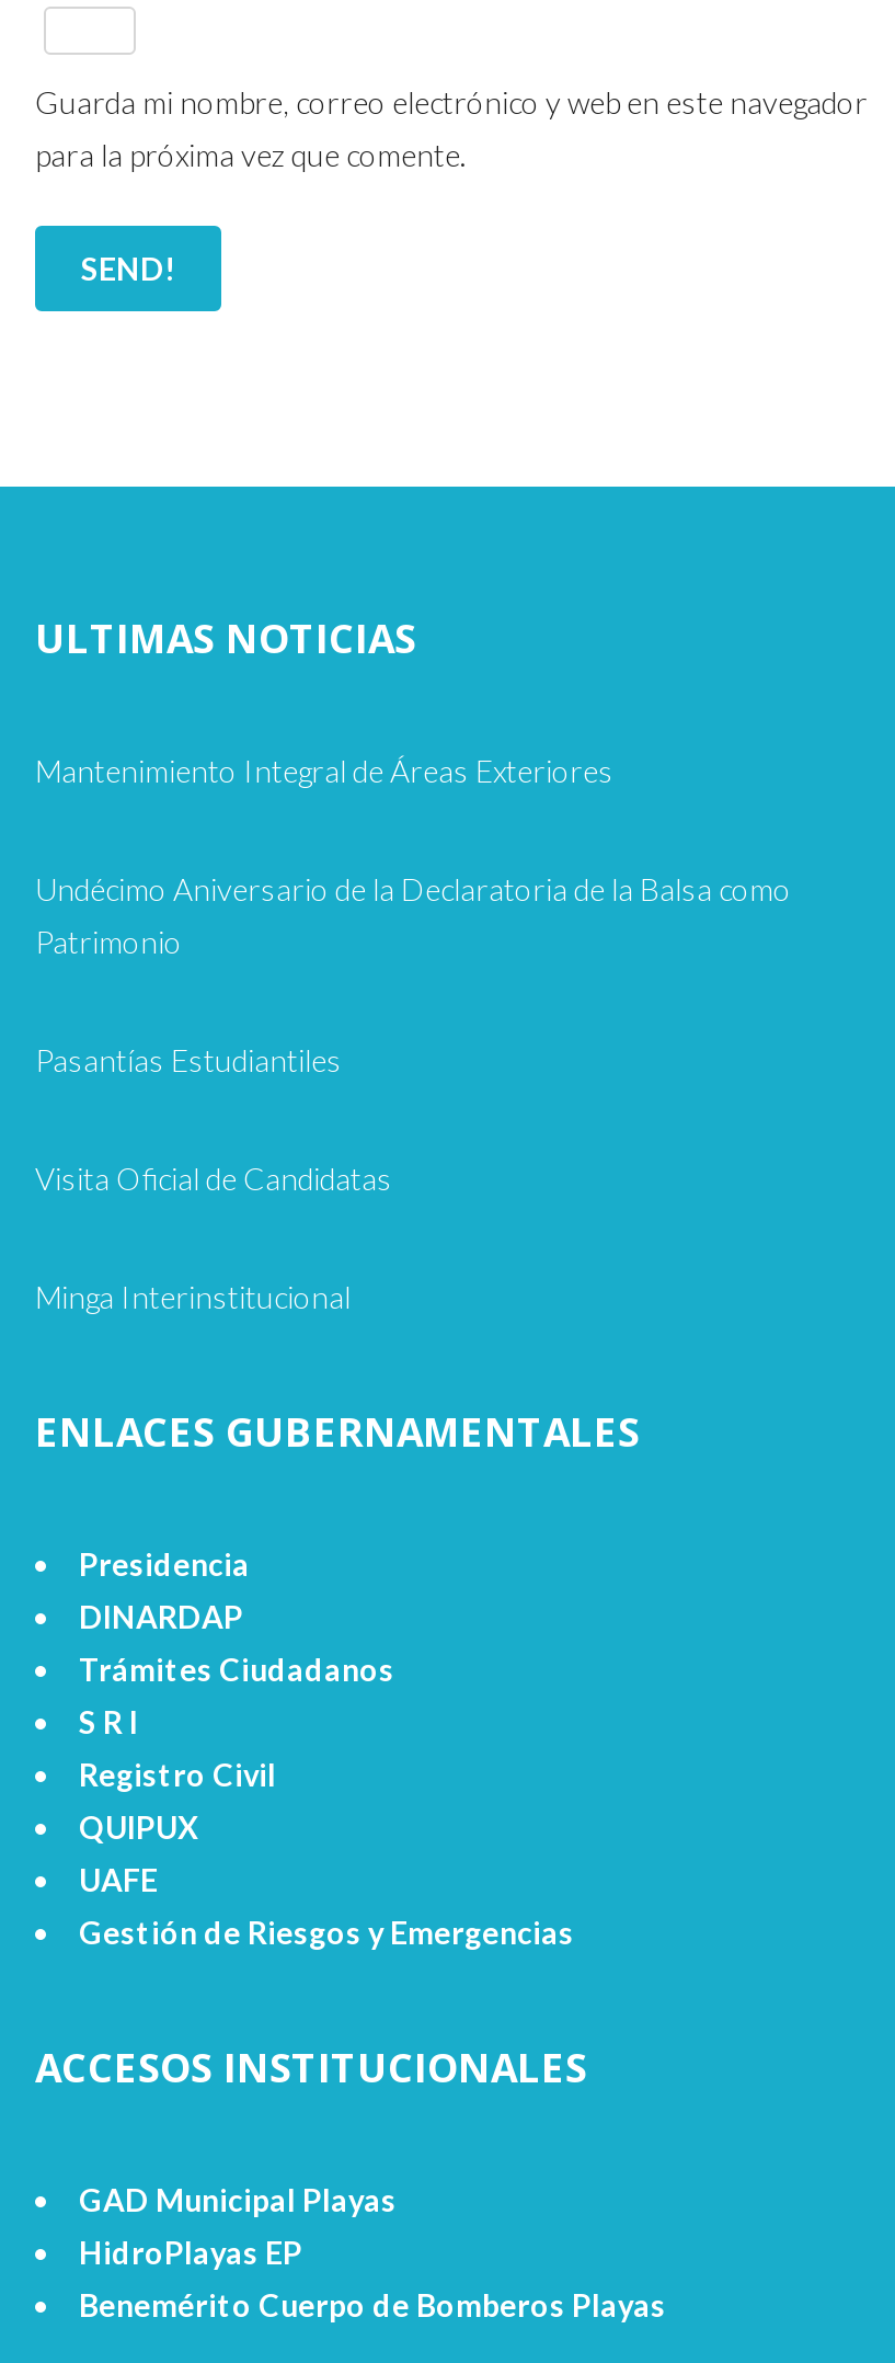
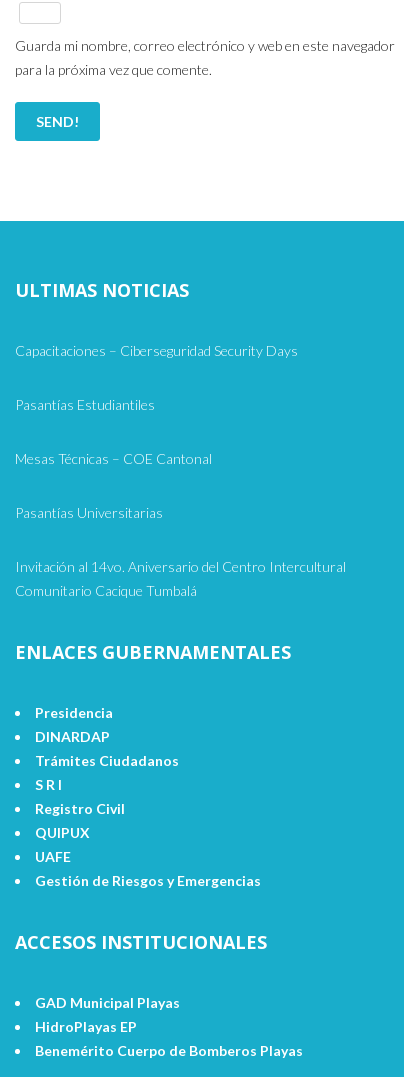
- Mantenimiento Integral de Áreas Exteriores
- Undécimo Aniversario de la Declaratoria de la Balsa como
- Patrimonio
+ Capacitaciones – Ciberseguridad Security Days

moved up: Pasantías Estudiantiles

- Visita Oficial de Candidatas
- Minga Interinstitucional
+ Mesas Técnicas – COE Cantonal
+ Pasantías Universitarias
+ Invitación al 14vo. Aniversario del Centro Intercultural
+ Comunitario Cacique Tumbalá
